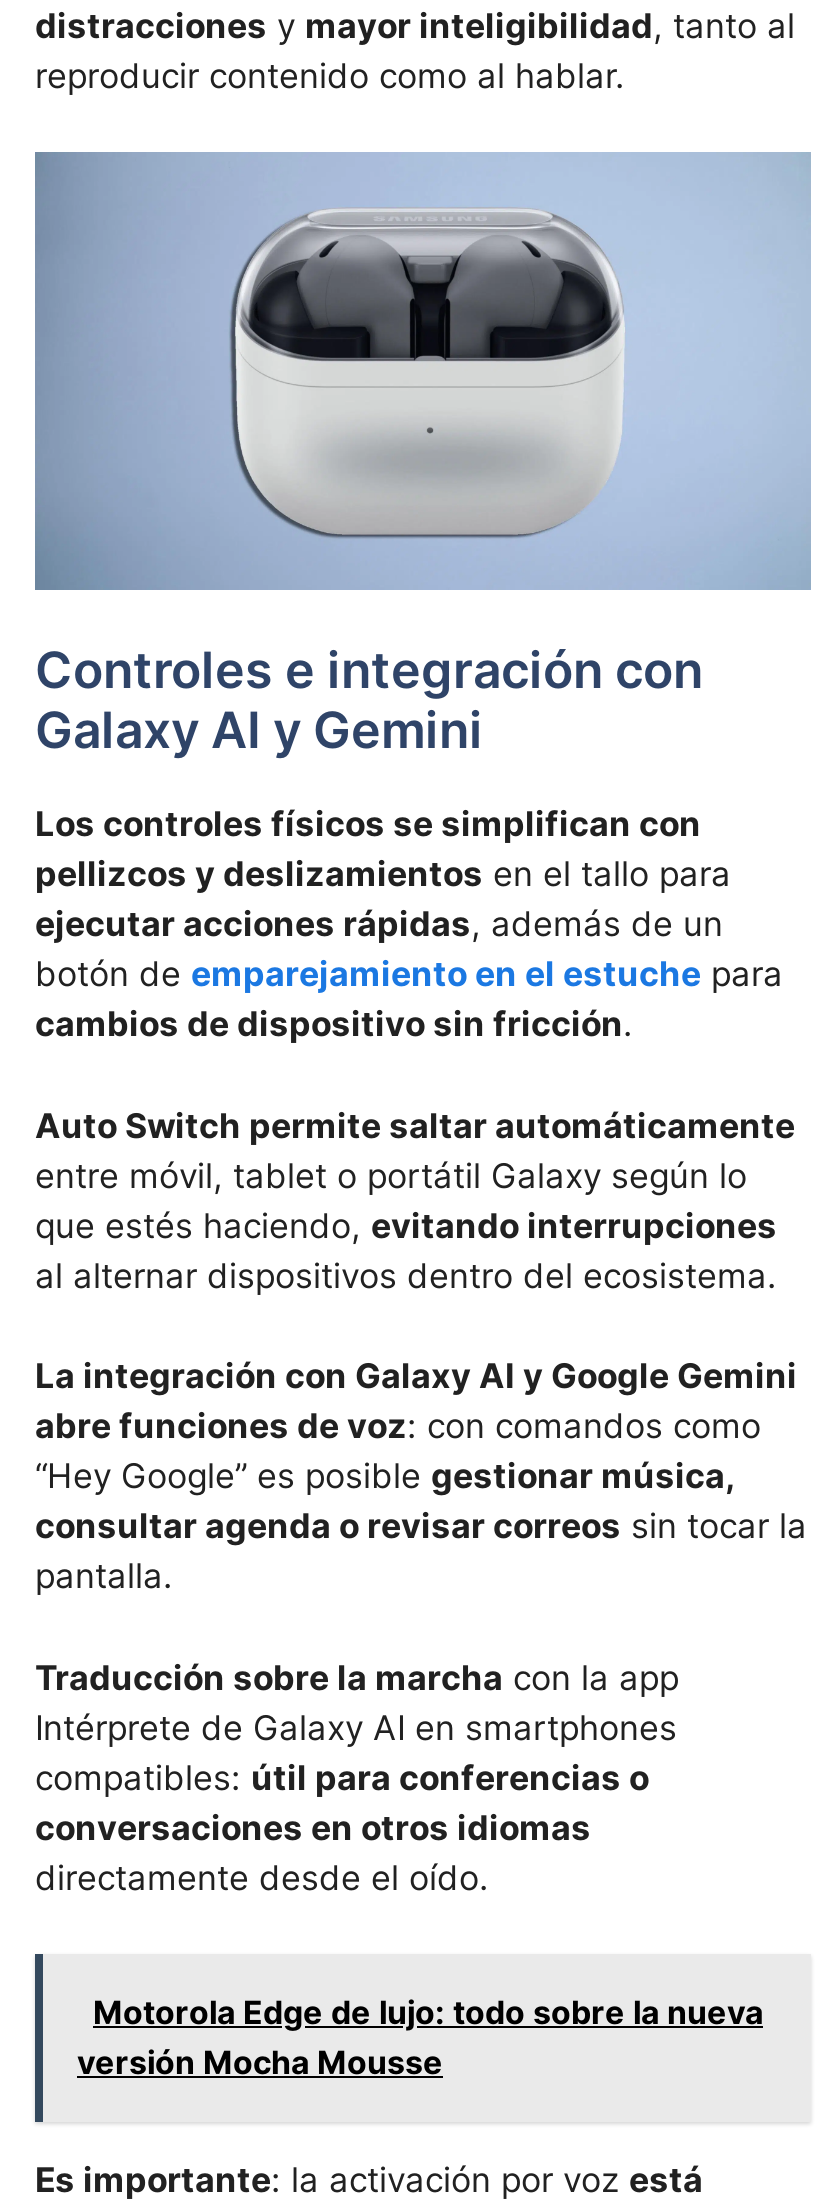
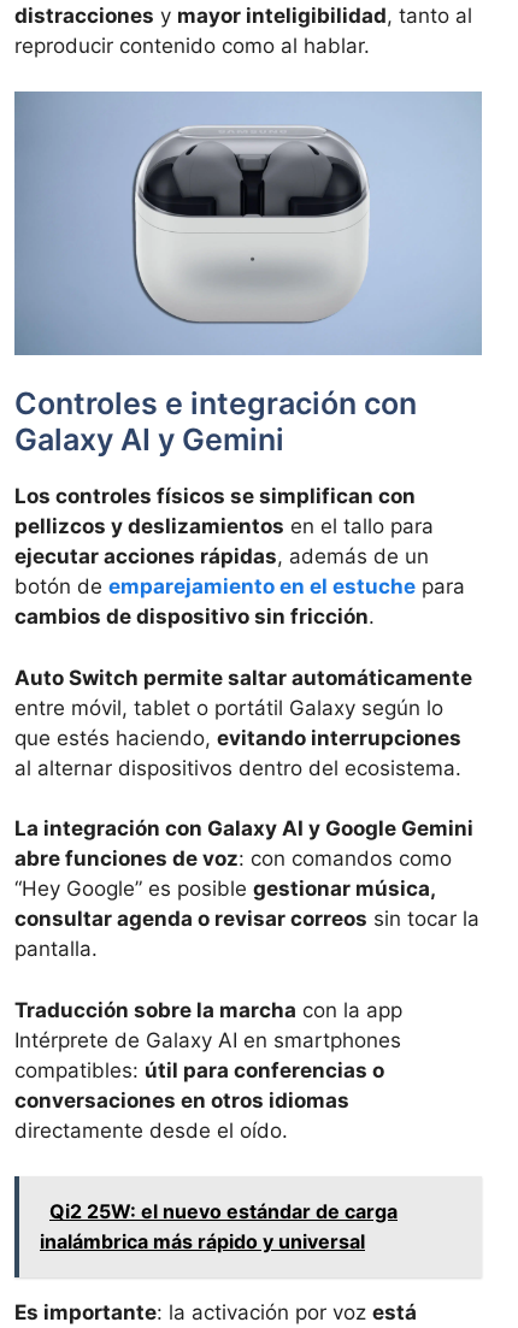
- Motorola Edge de lujo: todo sobre la nueva
- versión Mocha Mousse
+ Qi2 25W: el nuevo estándar de carga
+ inalámbrica más rápido y universal
